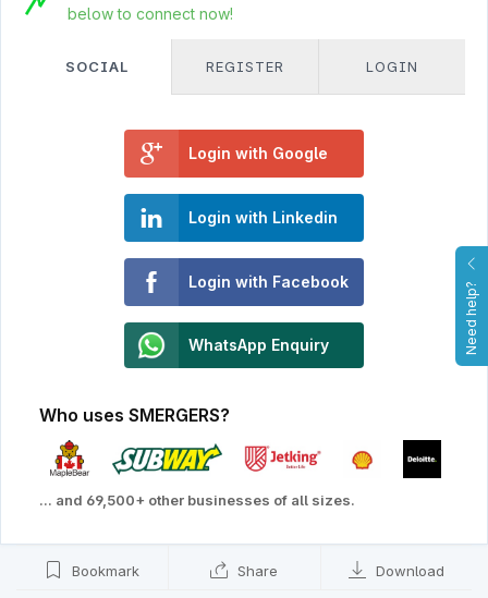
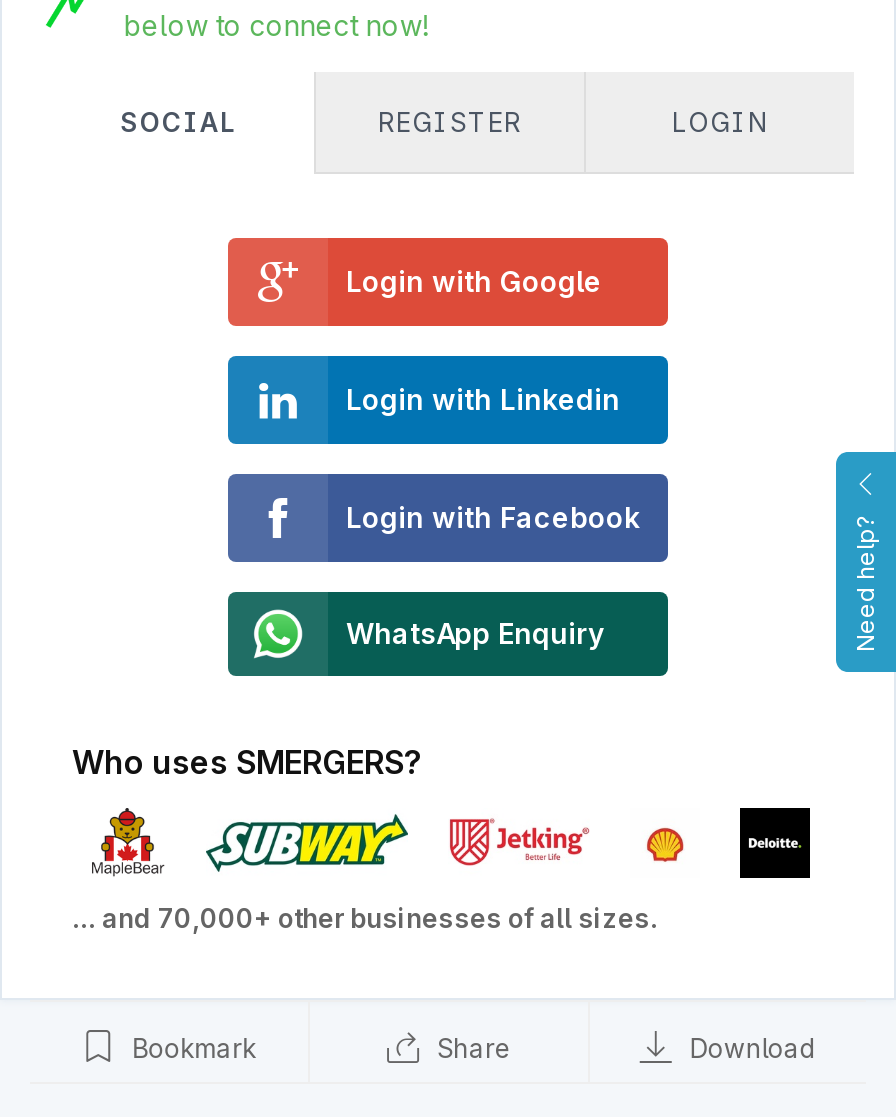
- ... and 69,500+ other businesses of all sizes.
+ ... and 70,000+ other businesses of all sizes.
